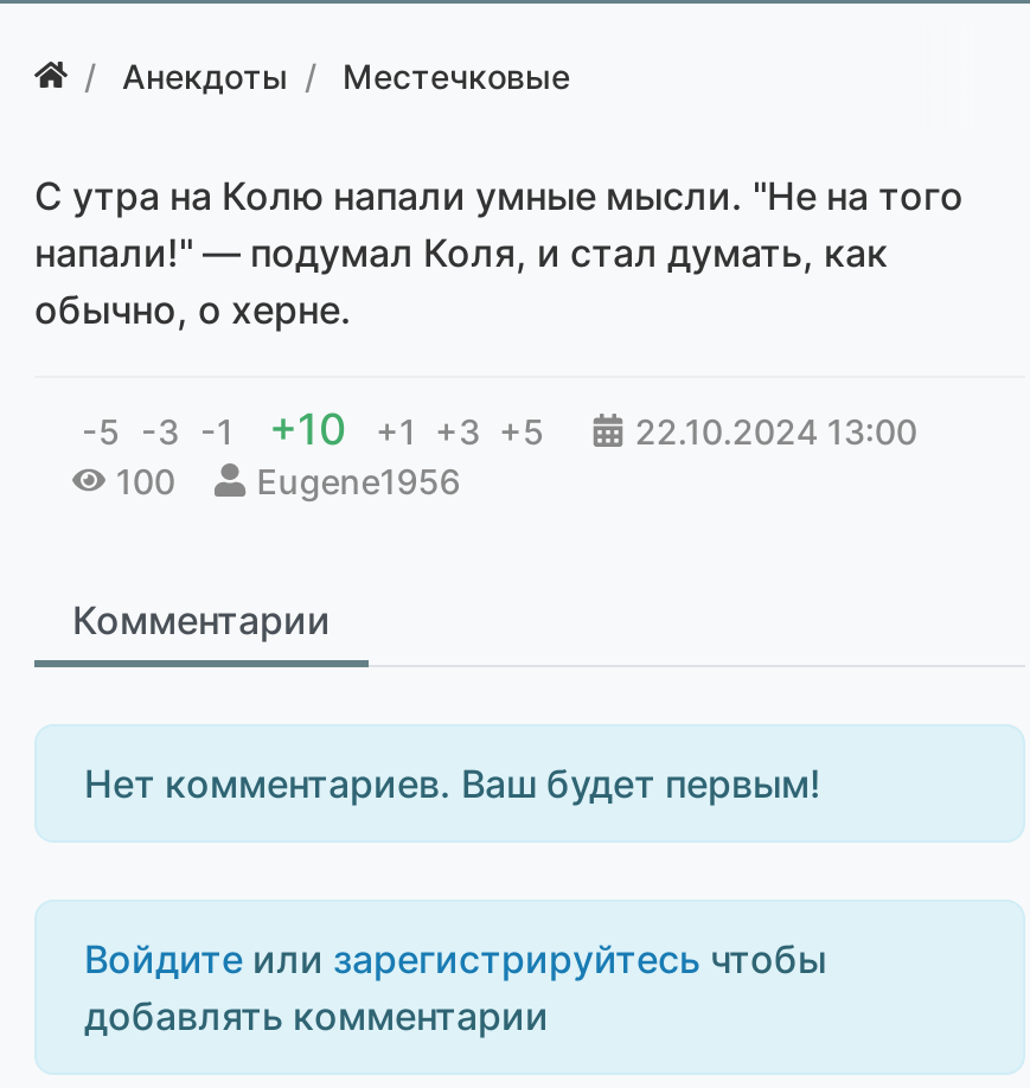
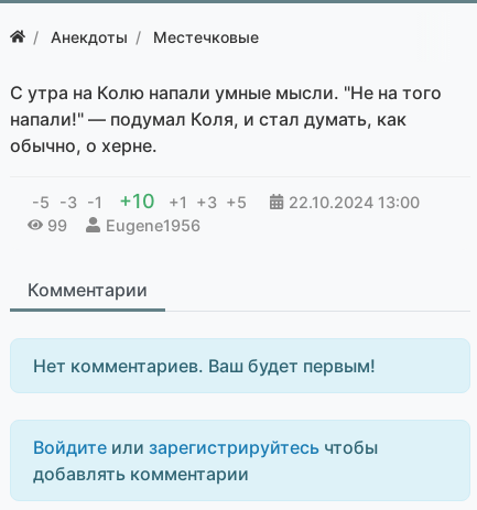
- 100
+ 99
